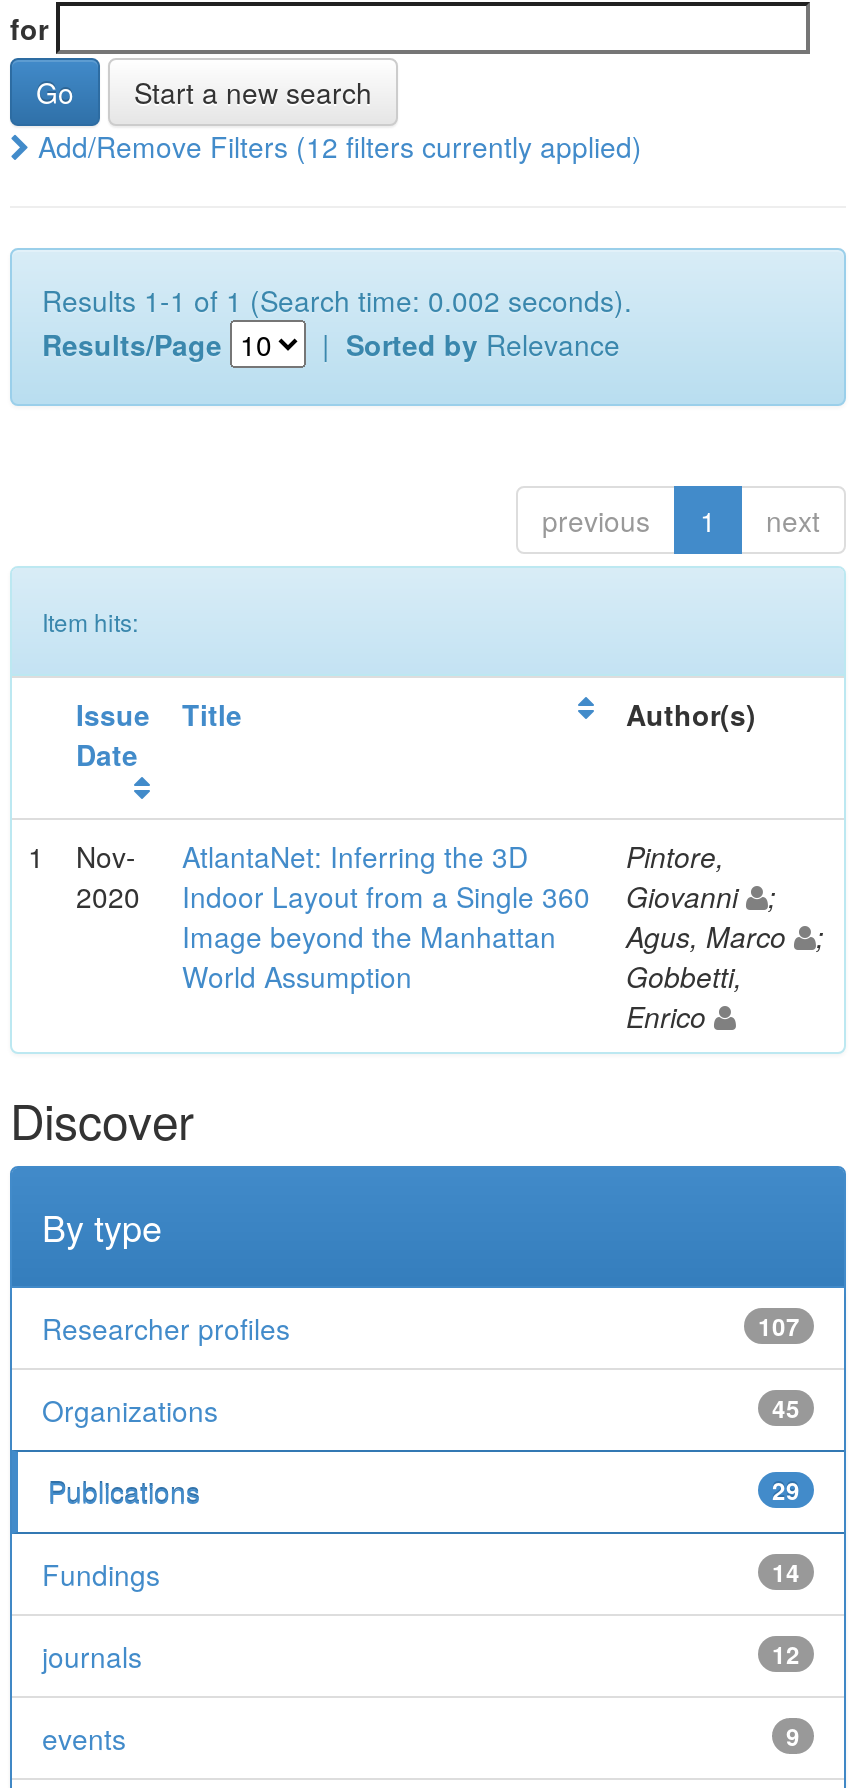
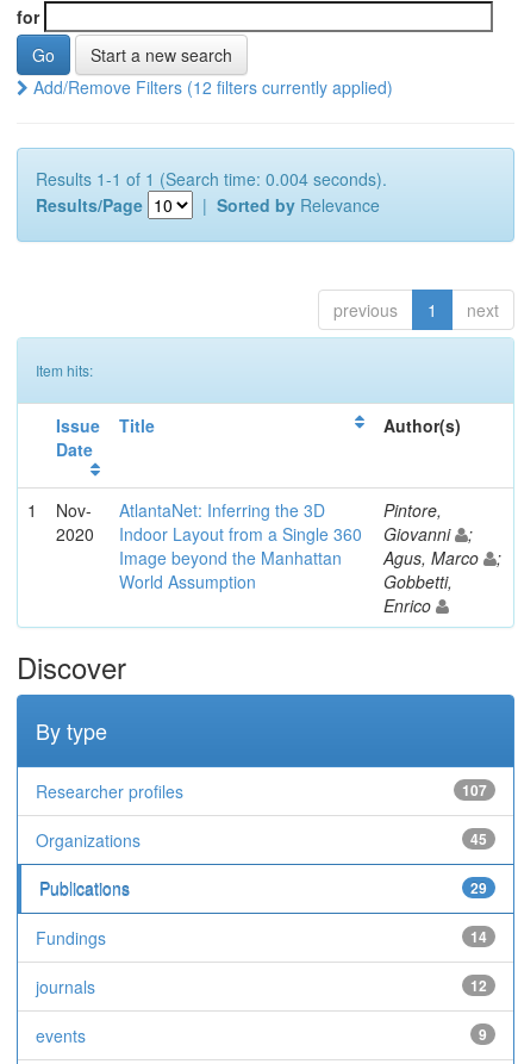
- Results 1-1 of 1 (Search time: 0.002 seconds).
+ Results 1-1 of 1 (Search time: 0.004 seconds).
